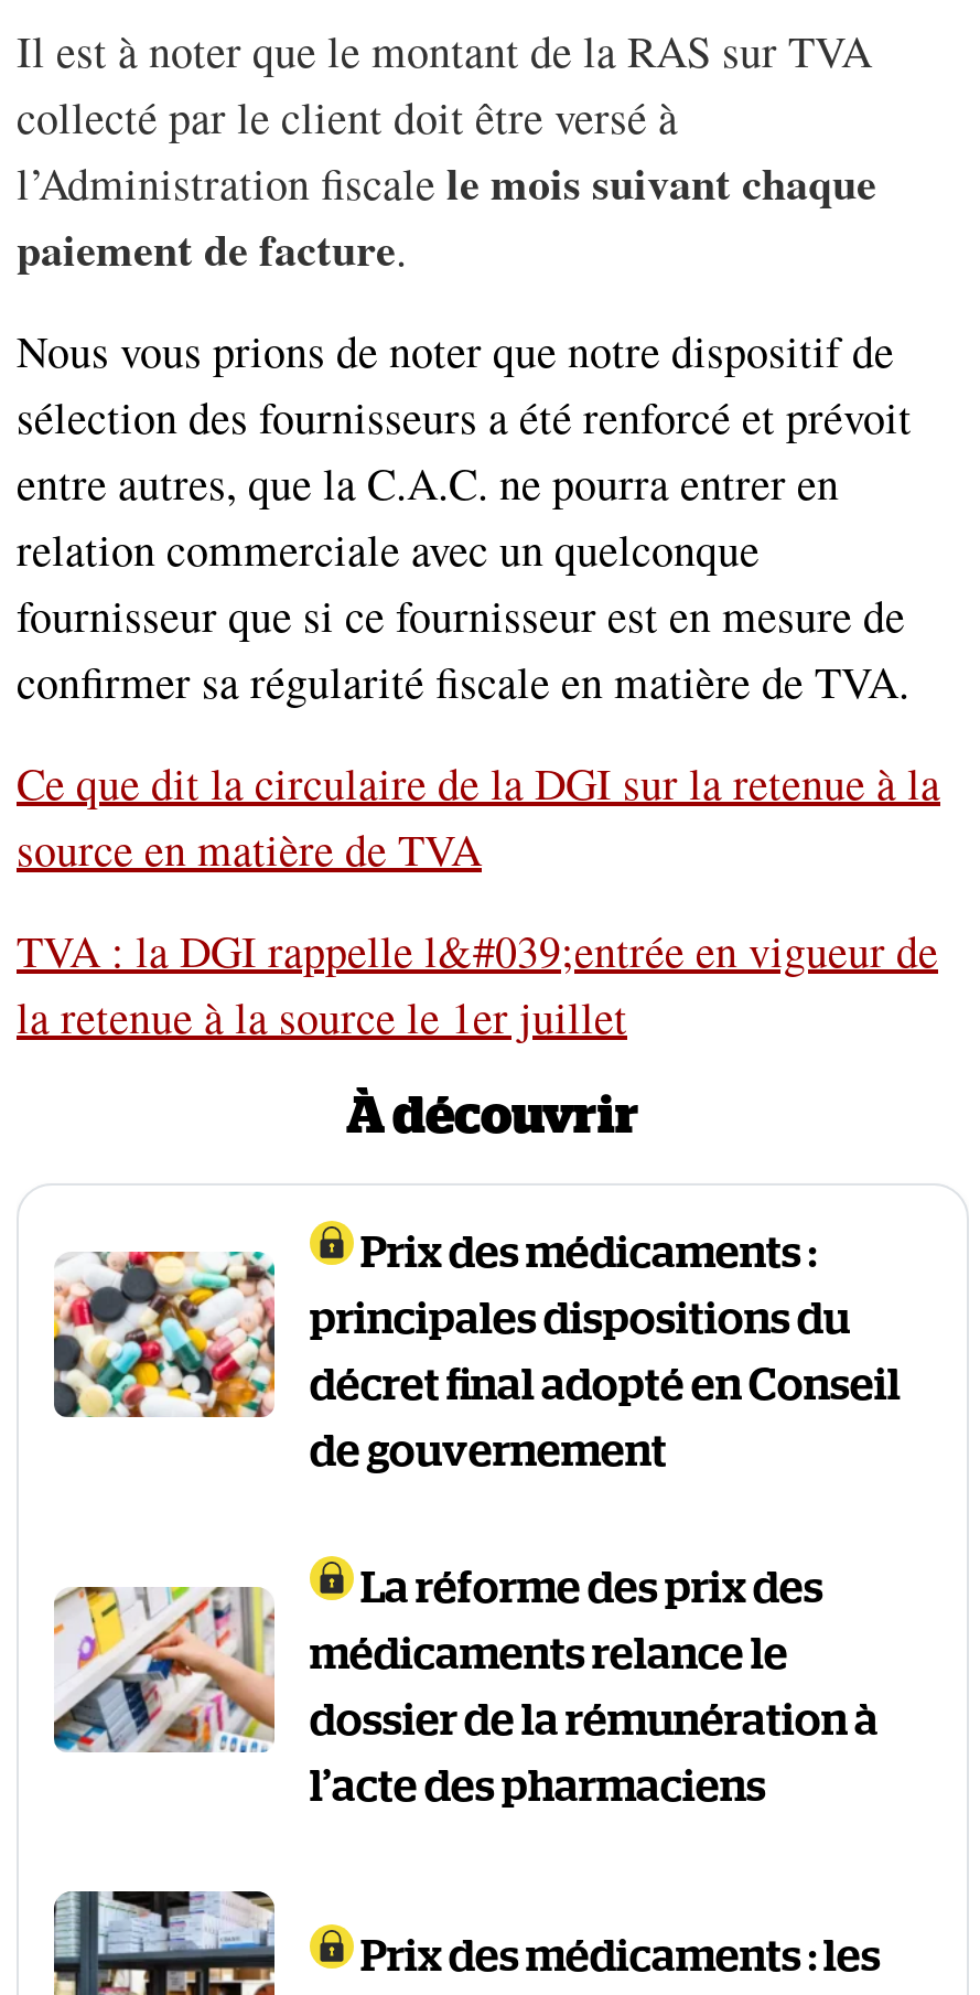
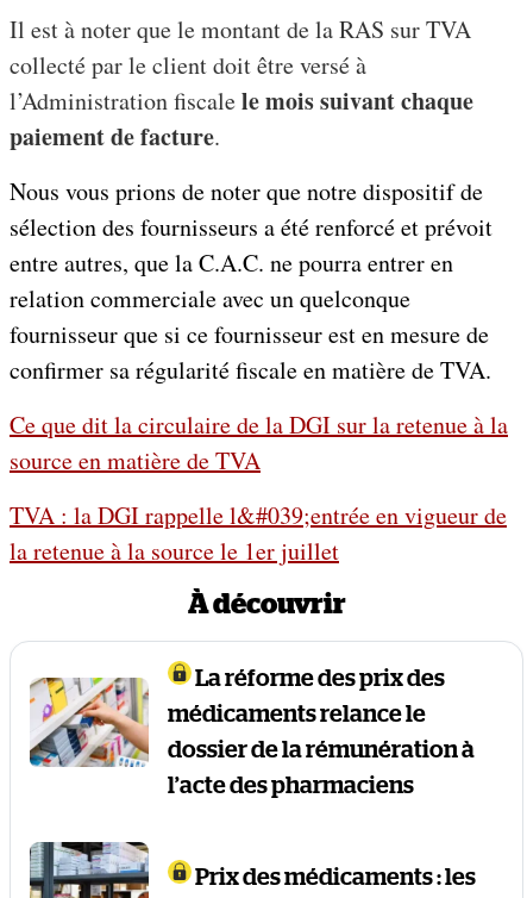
- [image]
- Prix des médicaments :
- principales dispositions du
- décret final adopté en Conseil
- de gouvernement
